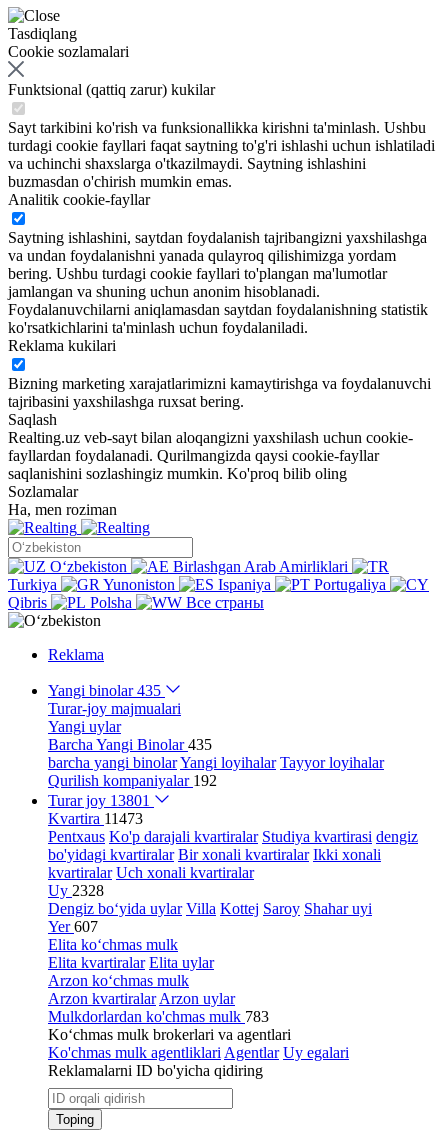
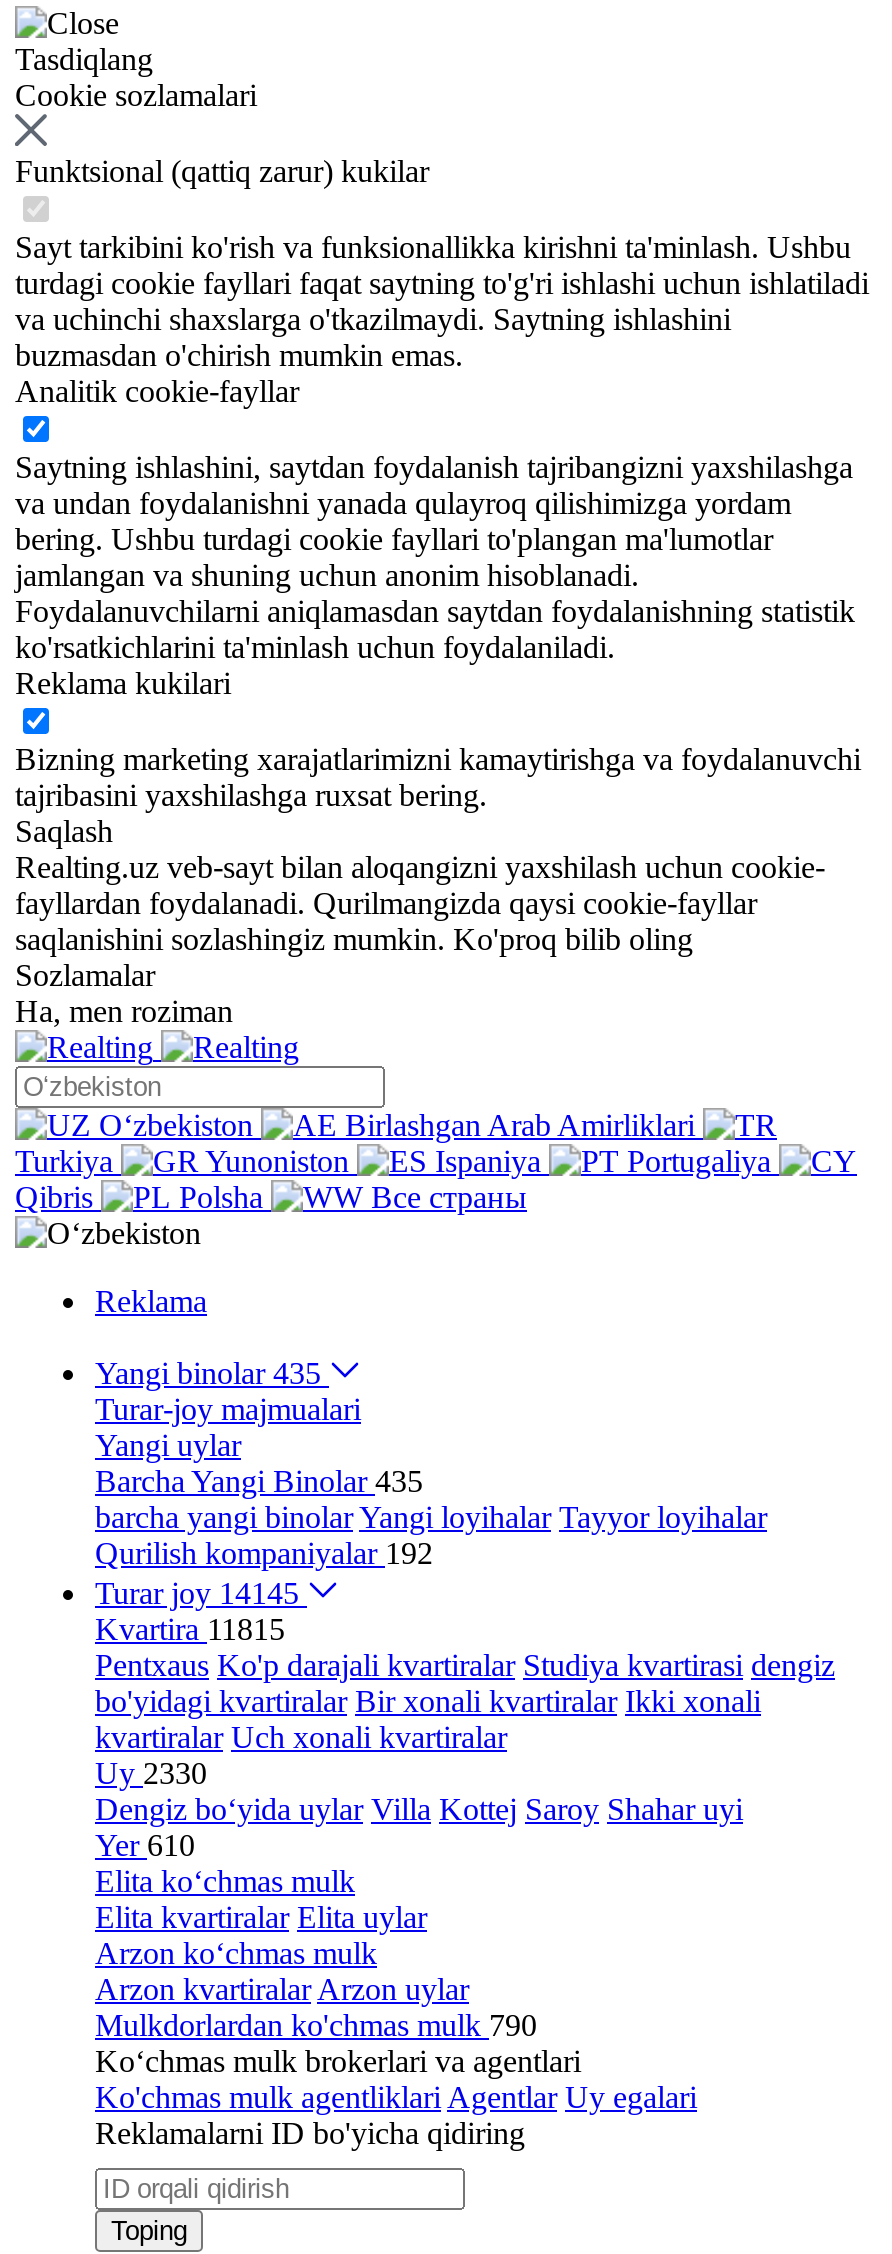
- Turar joy 13801
+ Turar joy 14145

- Kvartira 11473
+ Kvartira 11815

- Uy 2328
+ Uy 2330

- Yer 607
+ Yer 610

- Mulkdorlardan ko'chmas mulk 783
+ Mulkdorlardan ko'chmas mulk 790
